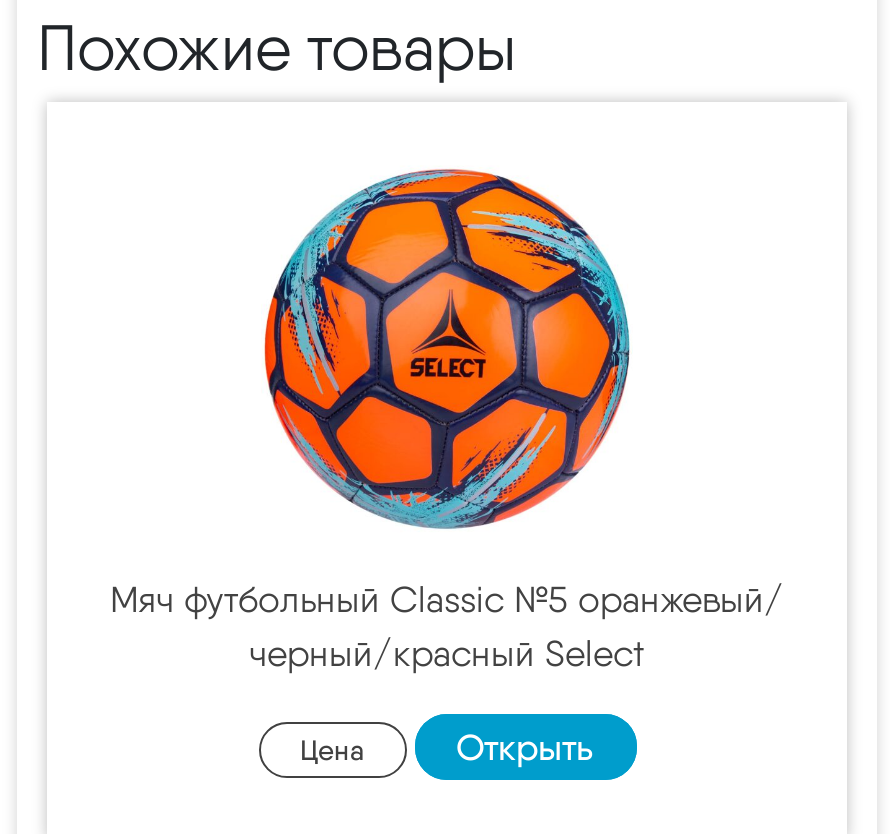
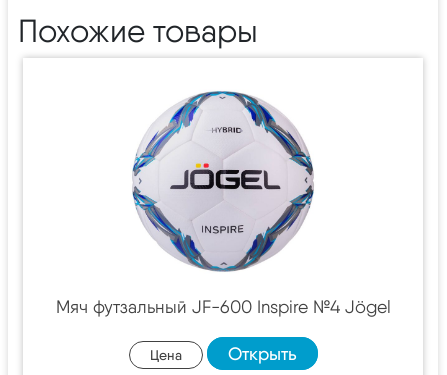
- [image]
- Мяч футбольный Classic №5 оранжевый/
- черный/красный Select
+ [image]
+ Мяч футзальный JF-600 Inspire №4 Jögel
